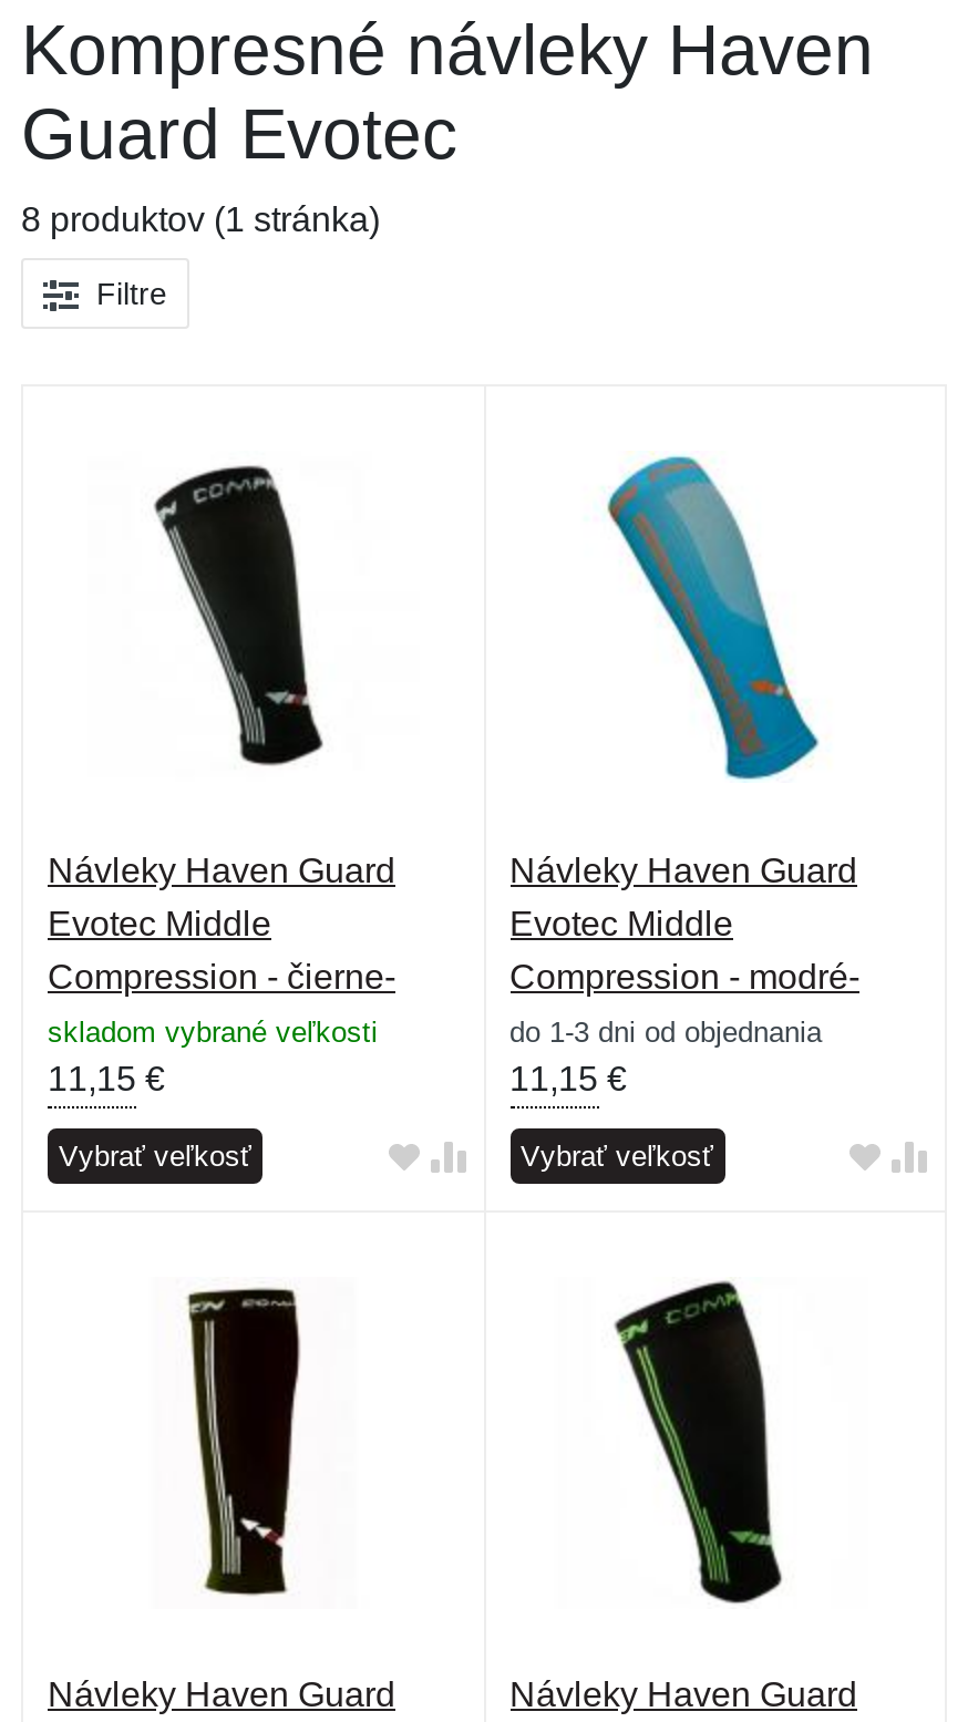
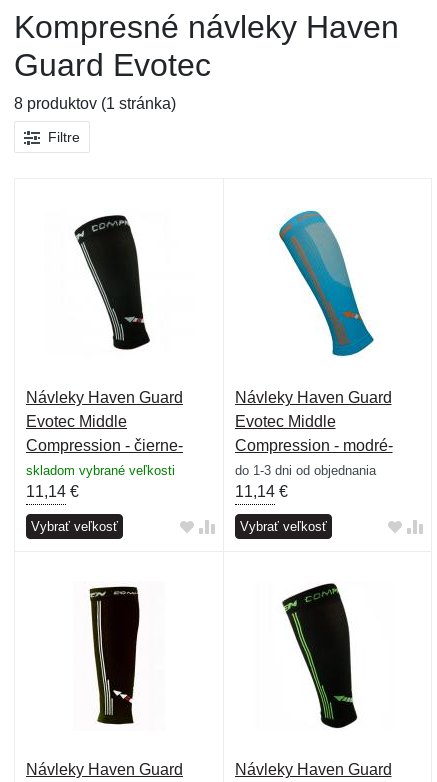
- 11,15 €
+ 11,14 €

- 11,15 €
+ 11,14 €
